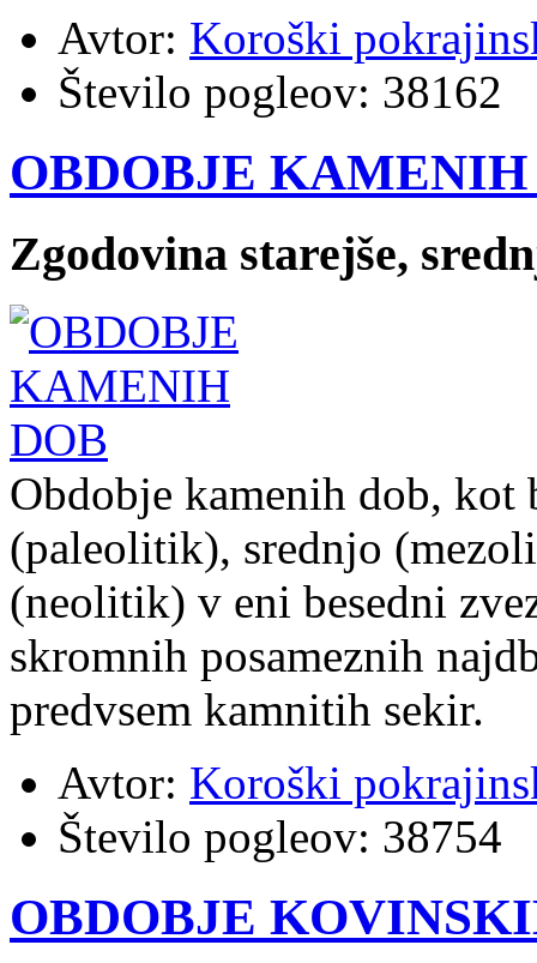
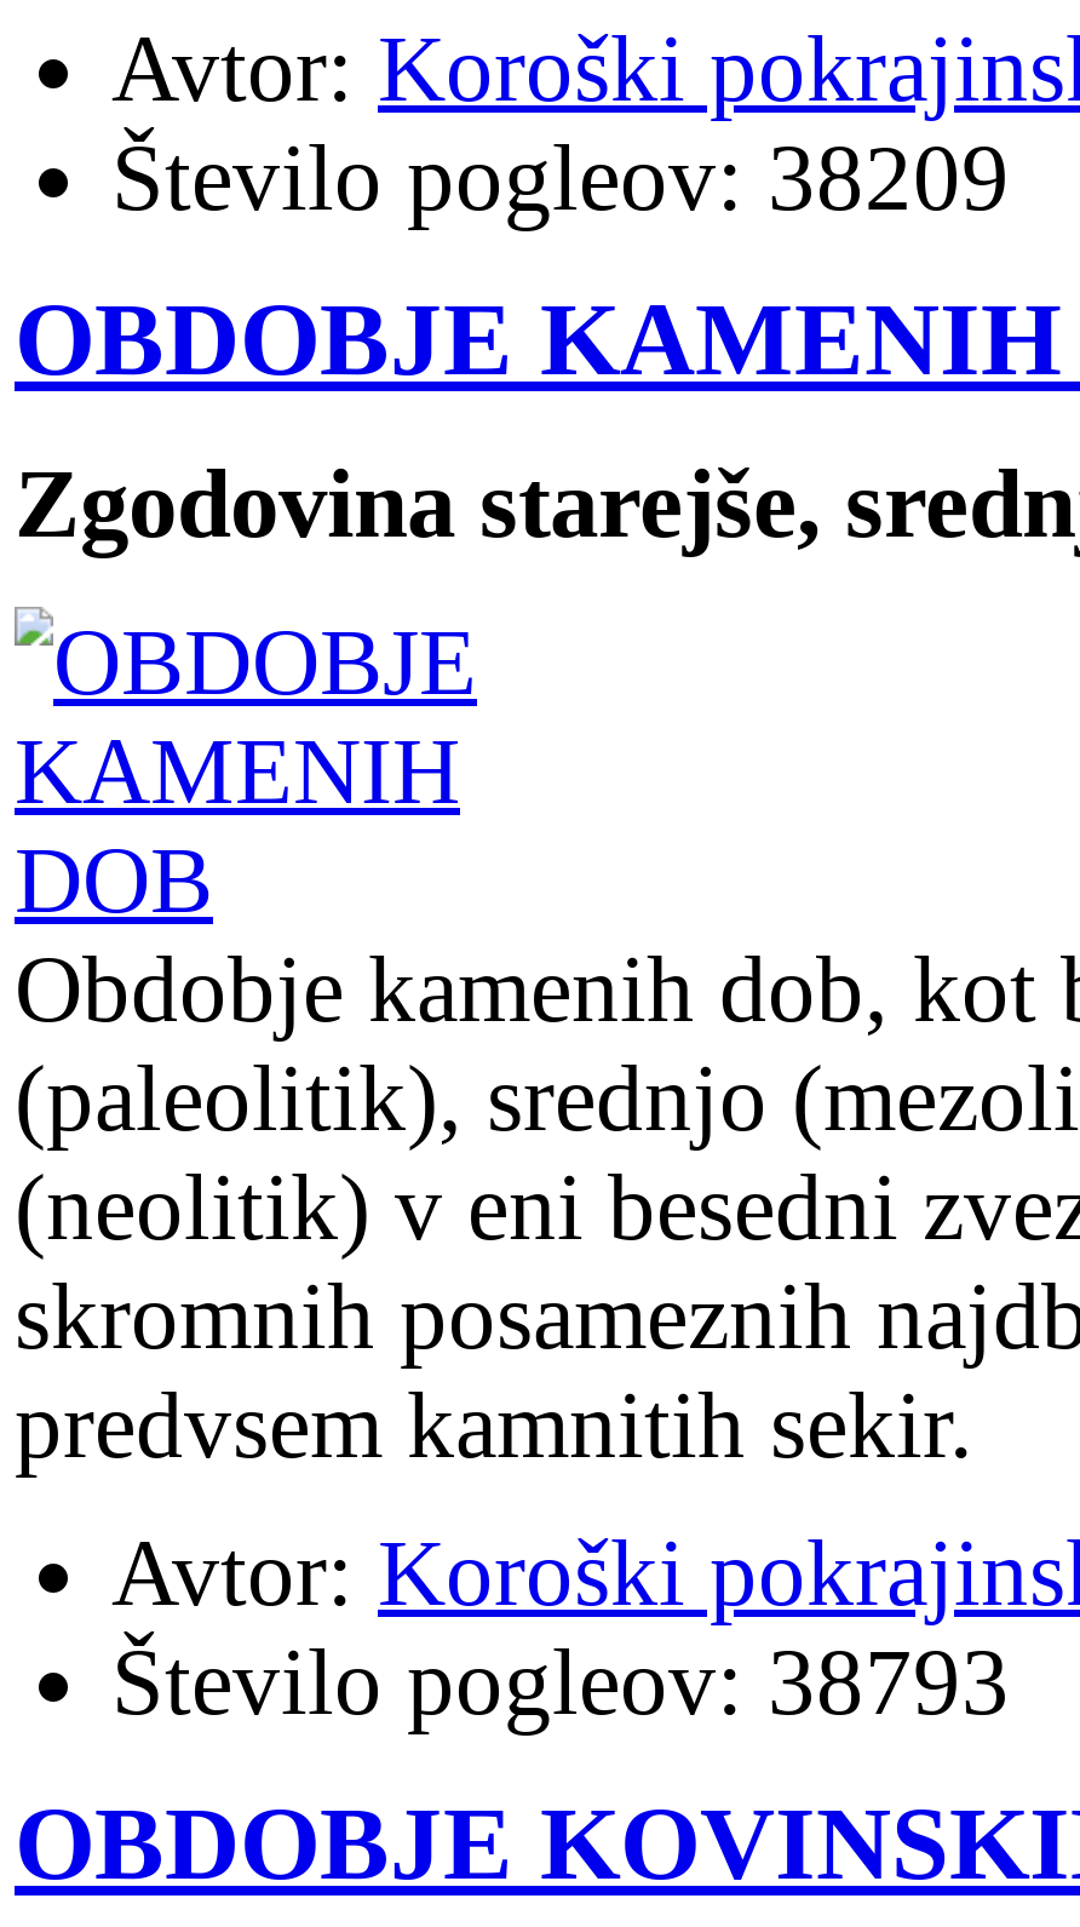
- Število pogleov: 38162
+ Število pogleov: 38209

- Število pogleov: 38754
+ Število pogleov: 38793
